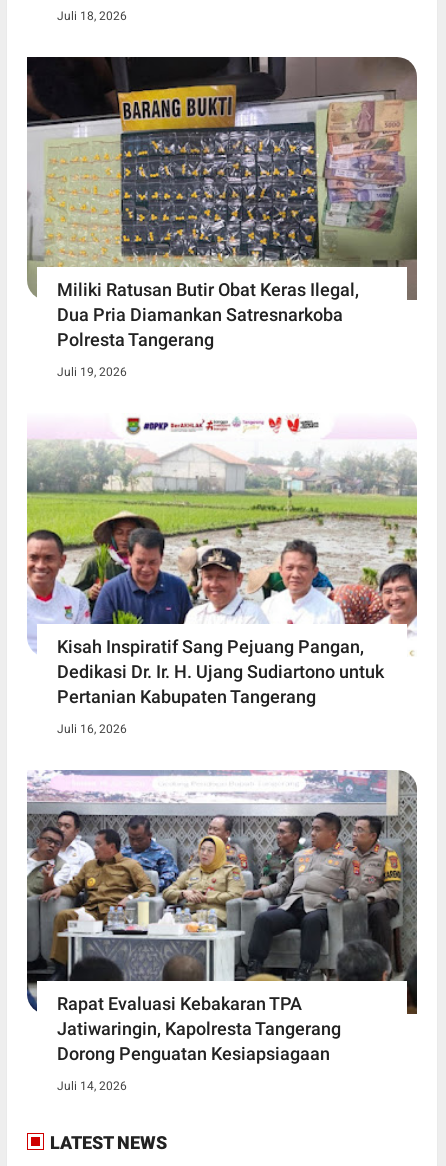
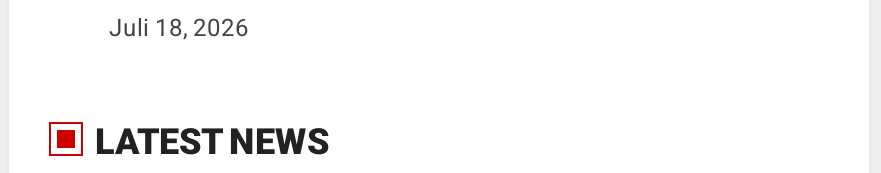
- [image]
- Miliki Ratusan Butir Obat Keras Ilegal,
- Dua Pria Diamankan Satresnarkoba
- Polresta Tangerang
- Juli 19, 2026

- [image]
- Kisah Inspiratif Sang Pejuang Pangan,
- Dedikasi Dr. Ir. H. Ujang Sudiartono untuk
- Pertanian Kabupaten Tangerang
- Juli 16, 2026

- [image]
- Rapat Evaluasi Kebakaran TPA
- Jatiwaringin, Kapolresta Tangerang
- Dorong Penguatan Kesiapsiagaan
- Juli 14, 2026
